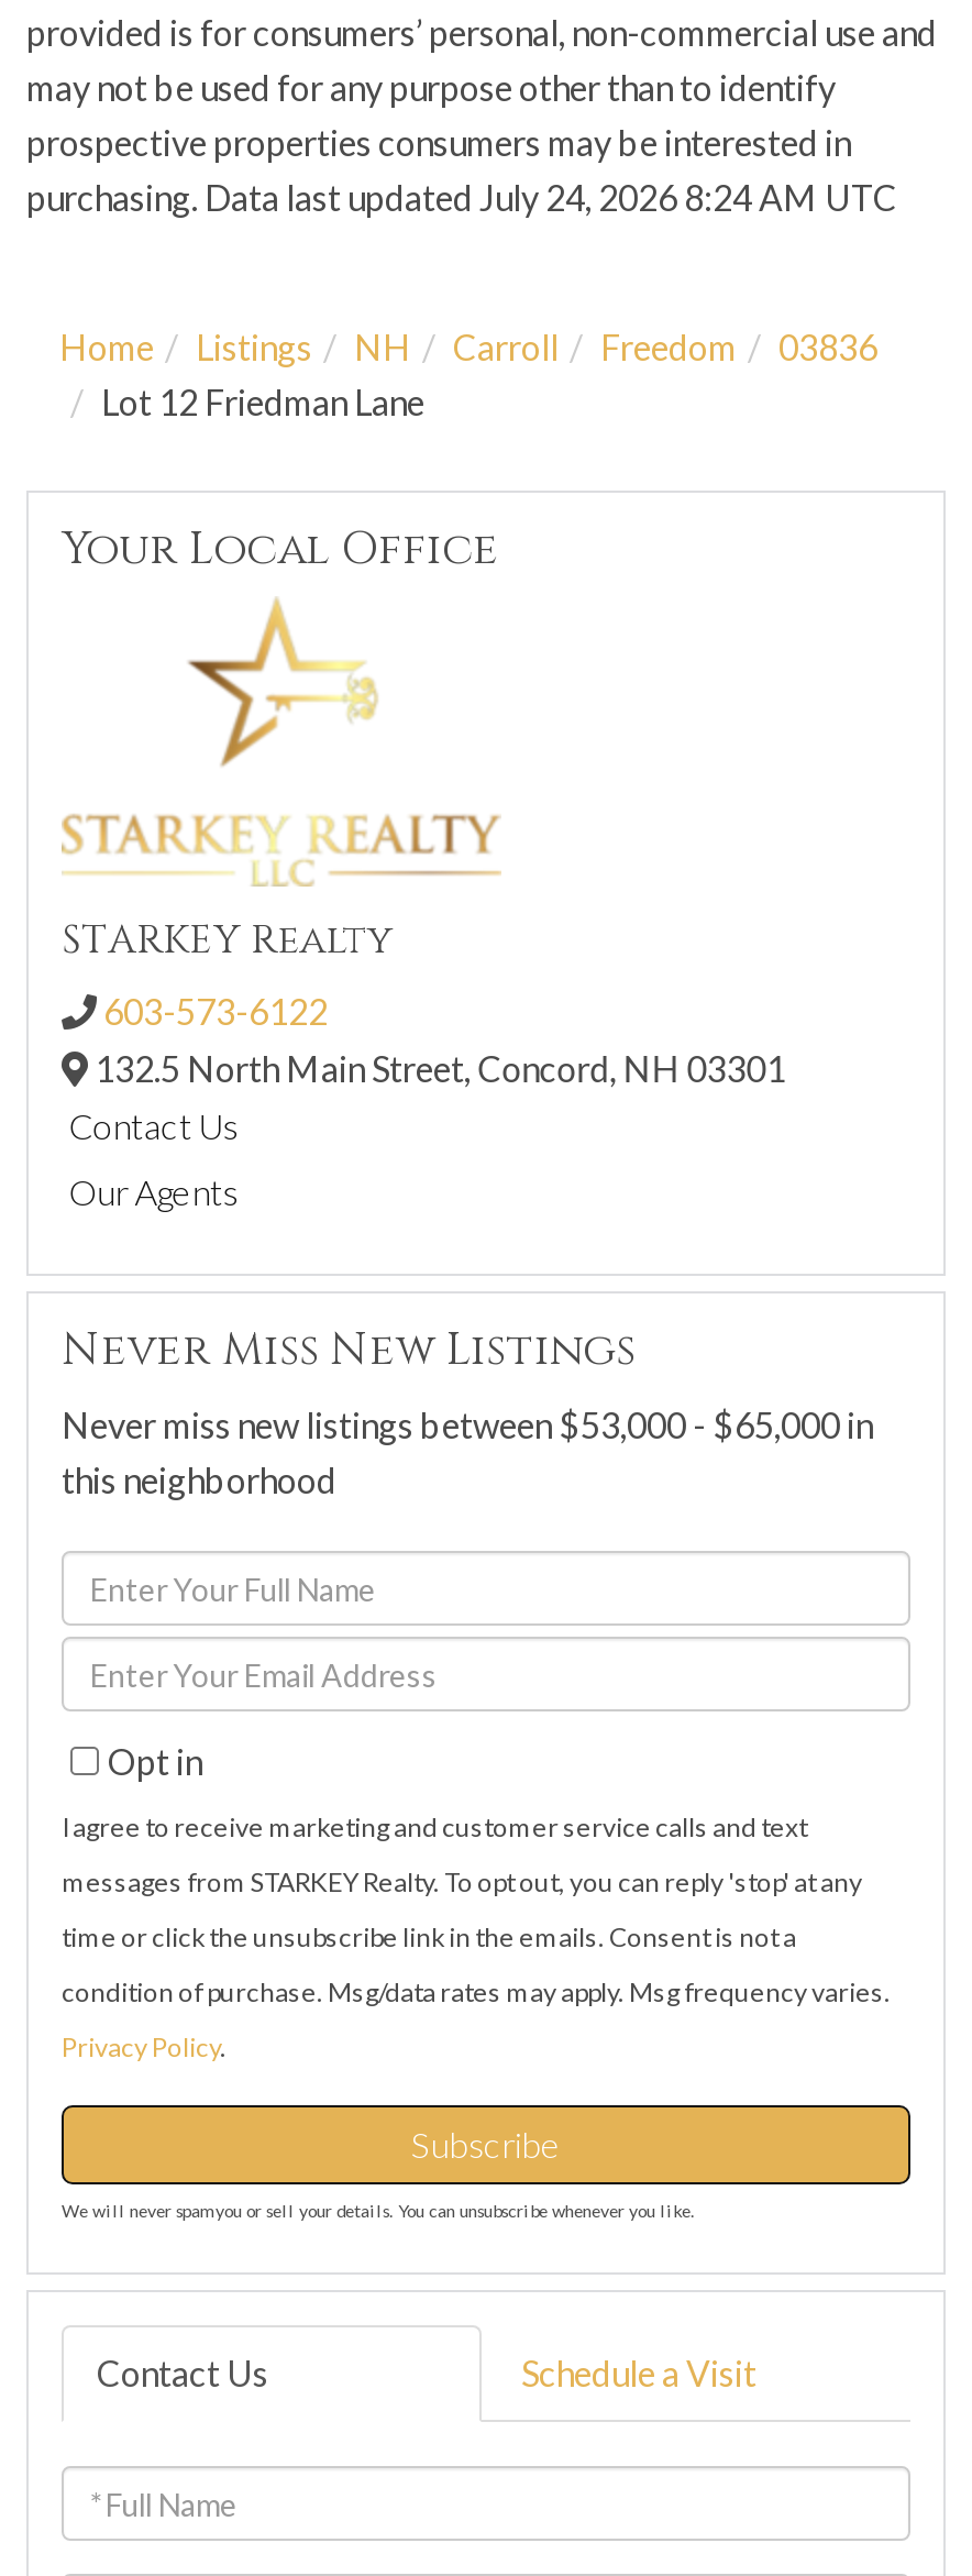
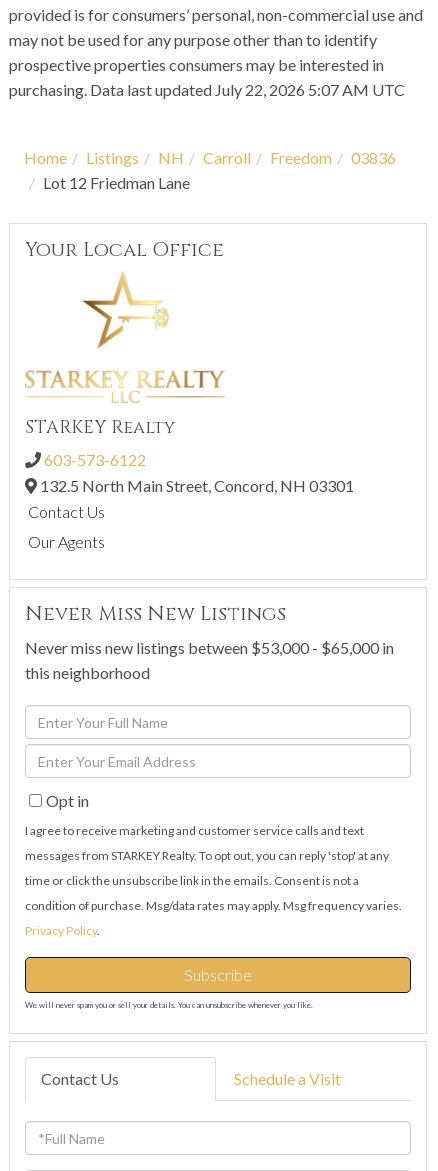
- purchasing. Data last updated July 24, 2026 8:24 AM UTC
+ purchasing. Data last updated July 22, 2026 5:07 AM UTC
